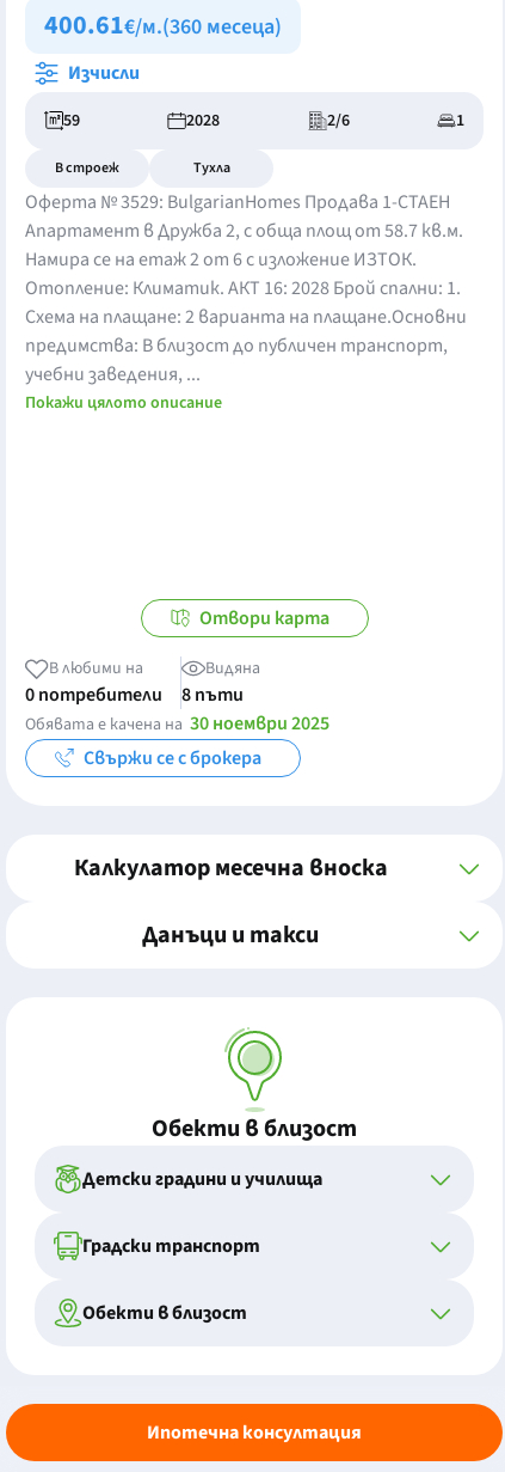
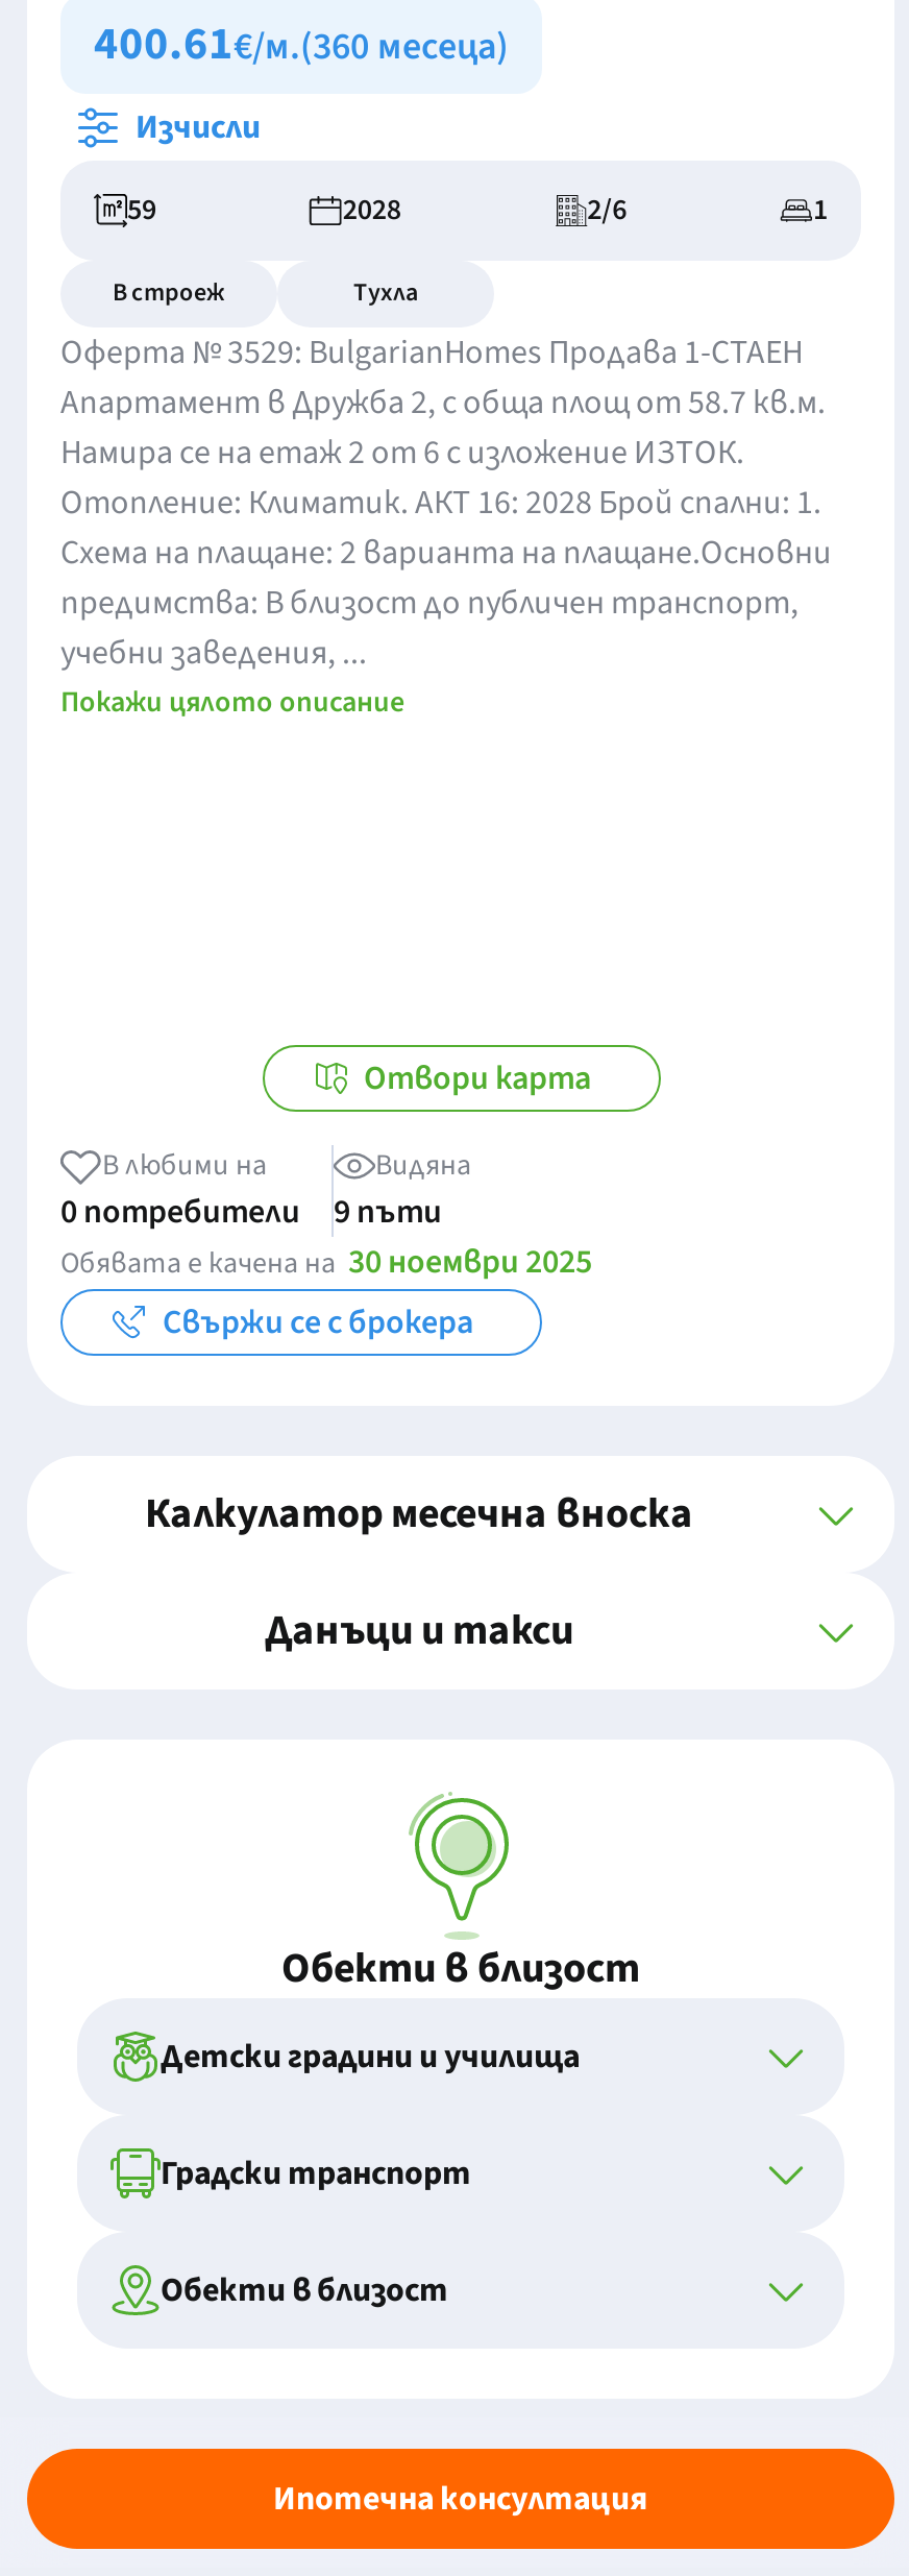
- 0 потребители 8 пъти
+ 0 потребители 9 пъти
